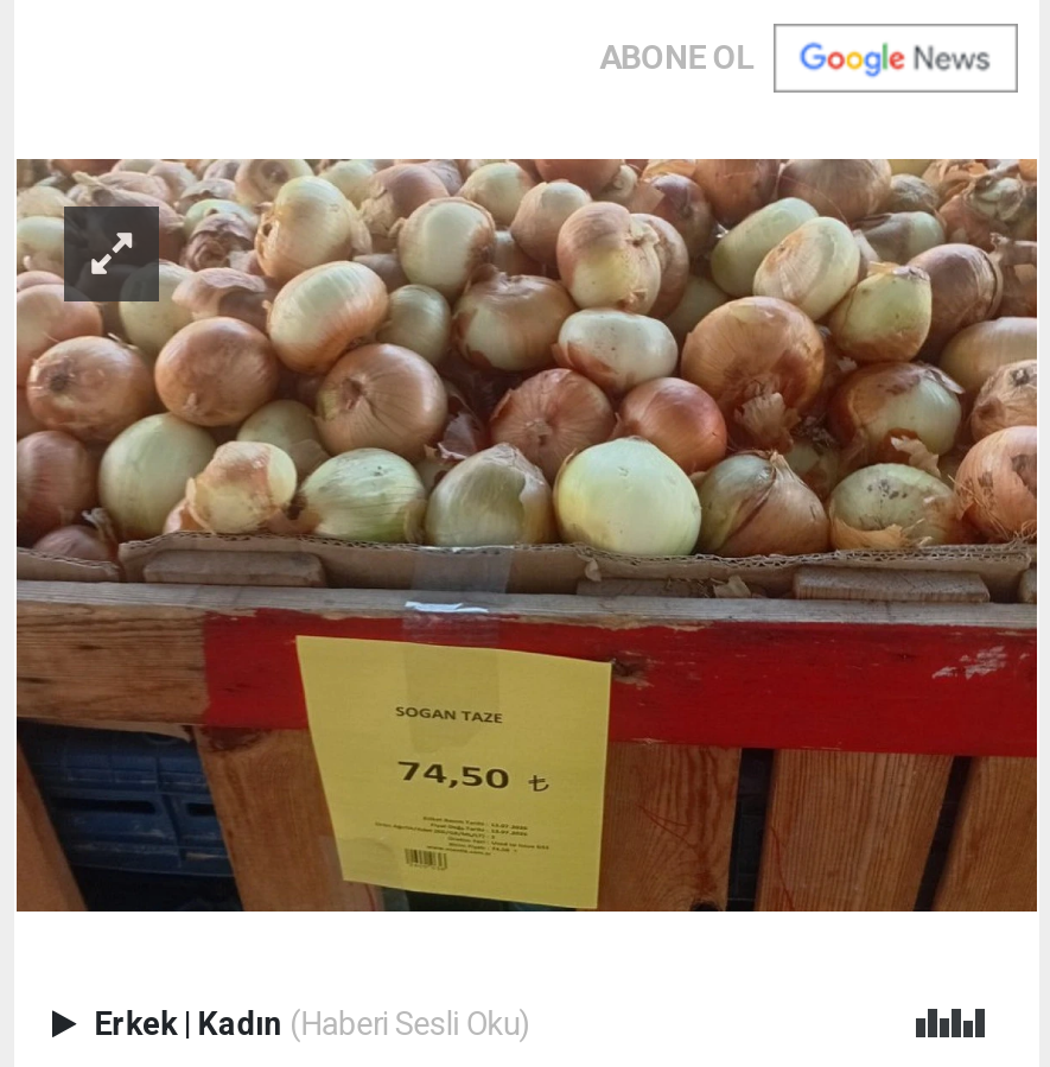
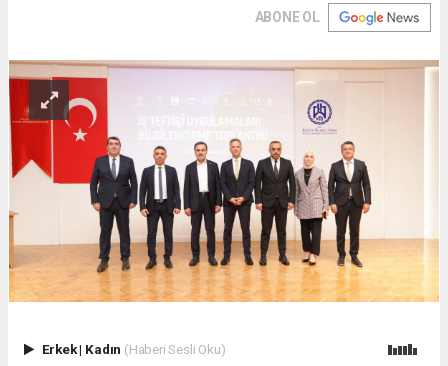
- [image]
+ [image]
